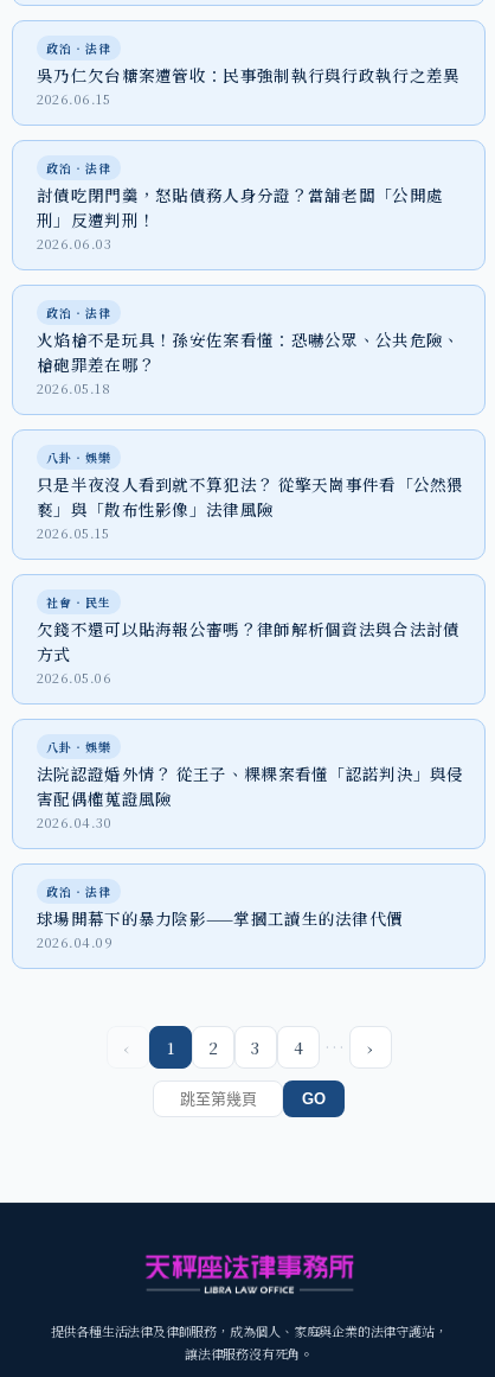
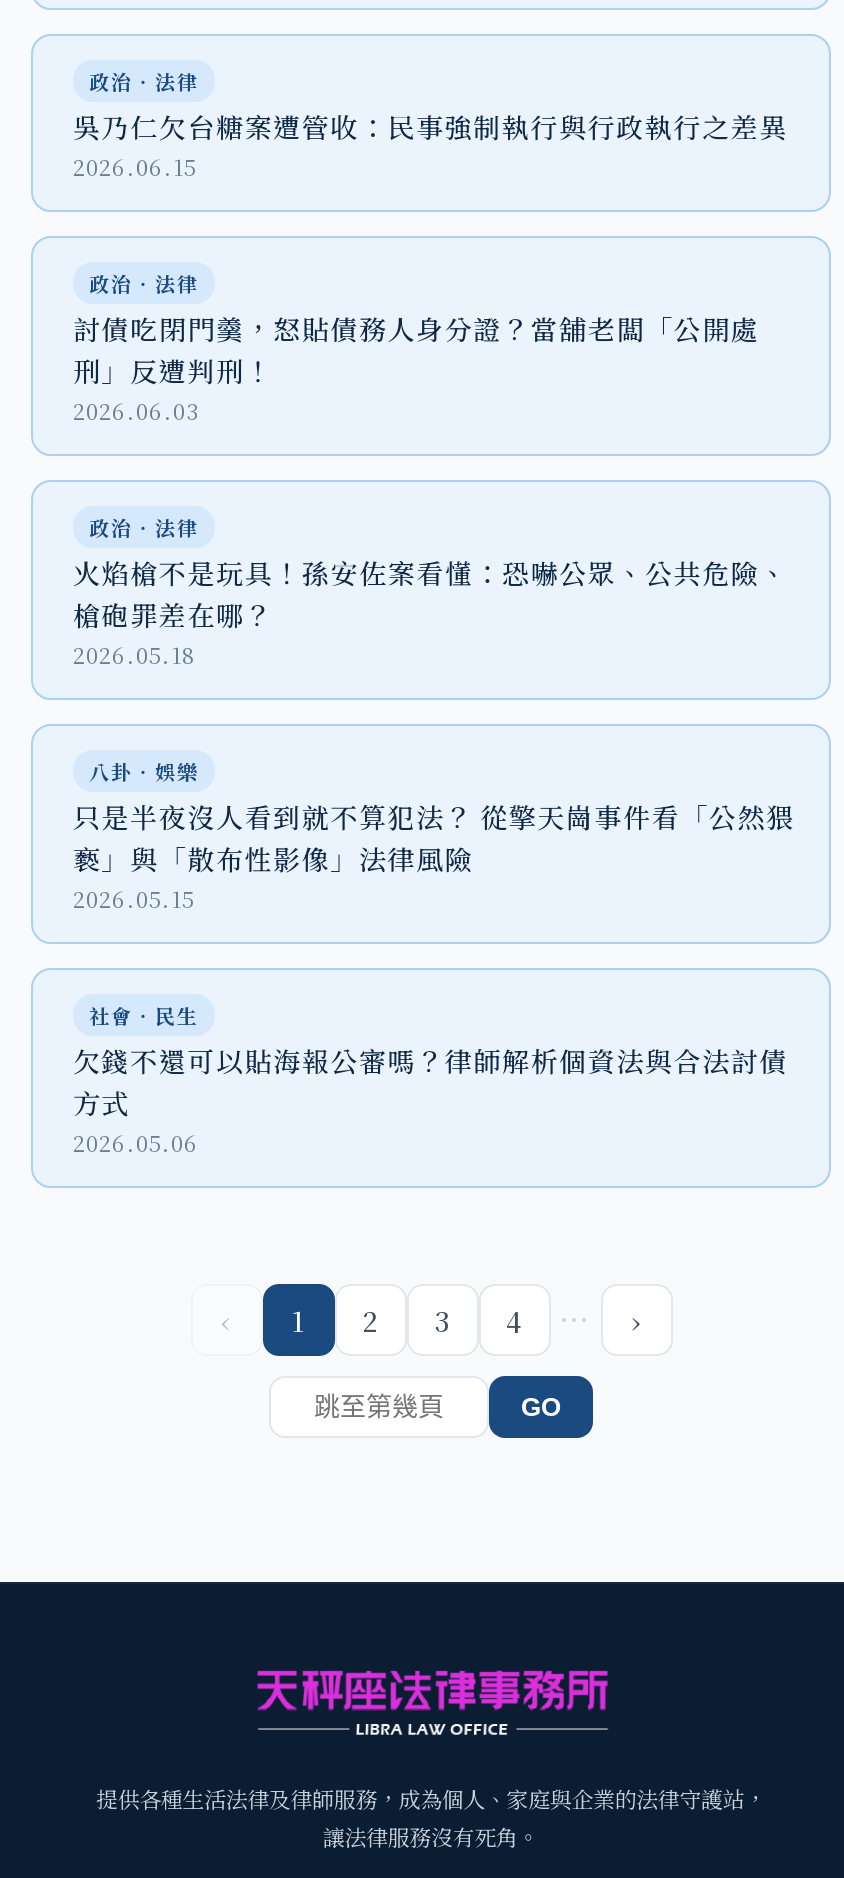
- 八卦‧娛樂
- 法院認證婚外情？ 從王子、粿粿案看懂「認諾判決」與侵
- 害配偶權蒐證風險
- 2026.04.30

- 政治‧法律
- 球場開幕下的暴力陰影——掌摑工讀生的法律代價
- 2026.04.09
